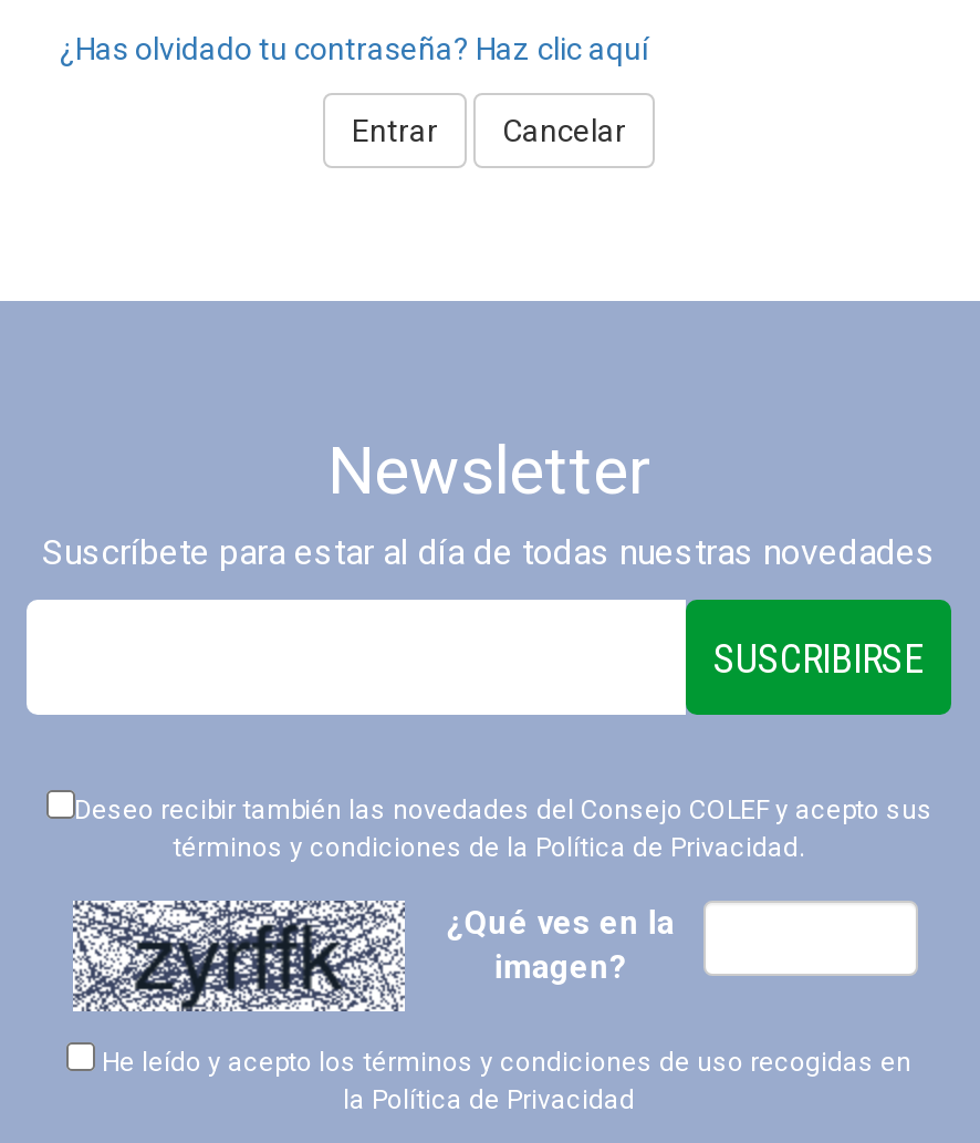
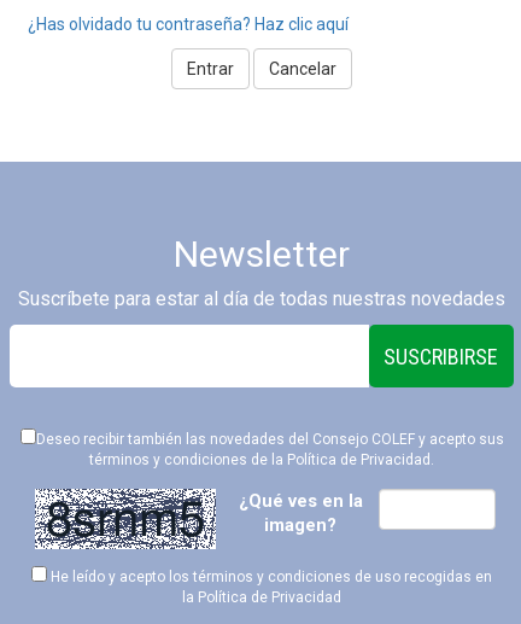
- [image]
+ [image]
